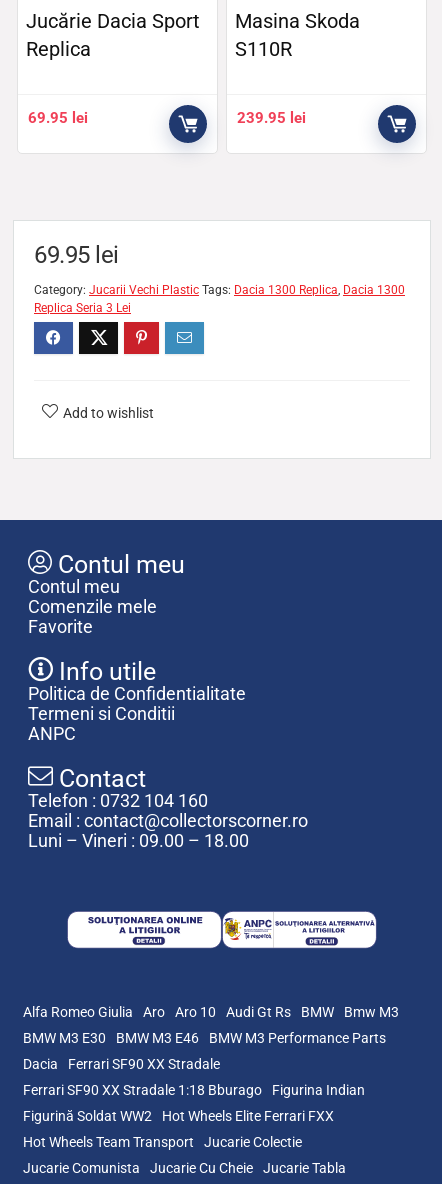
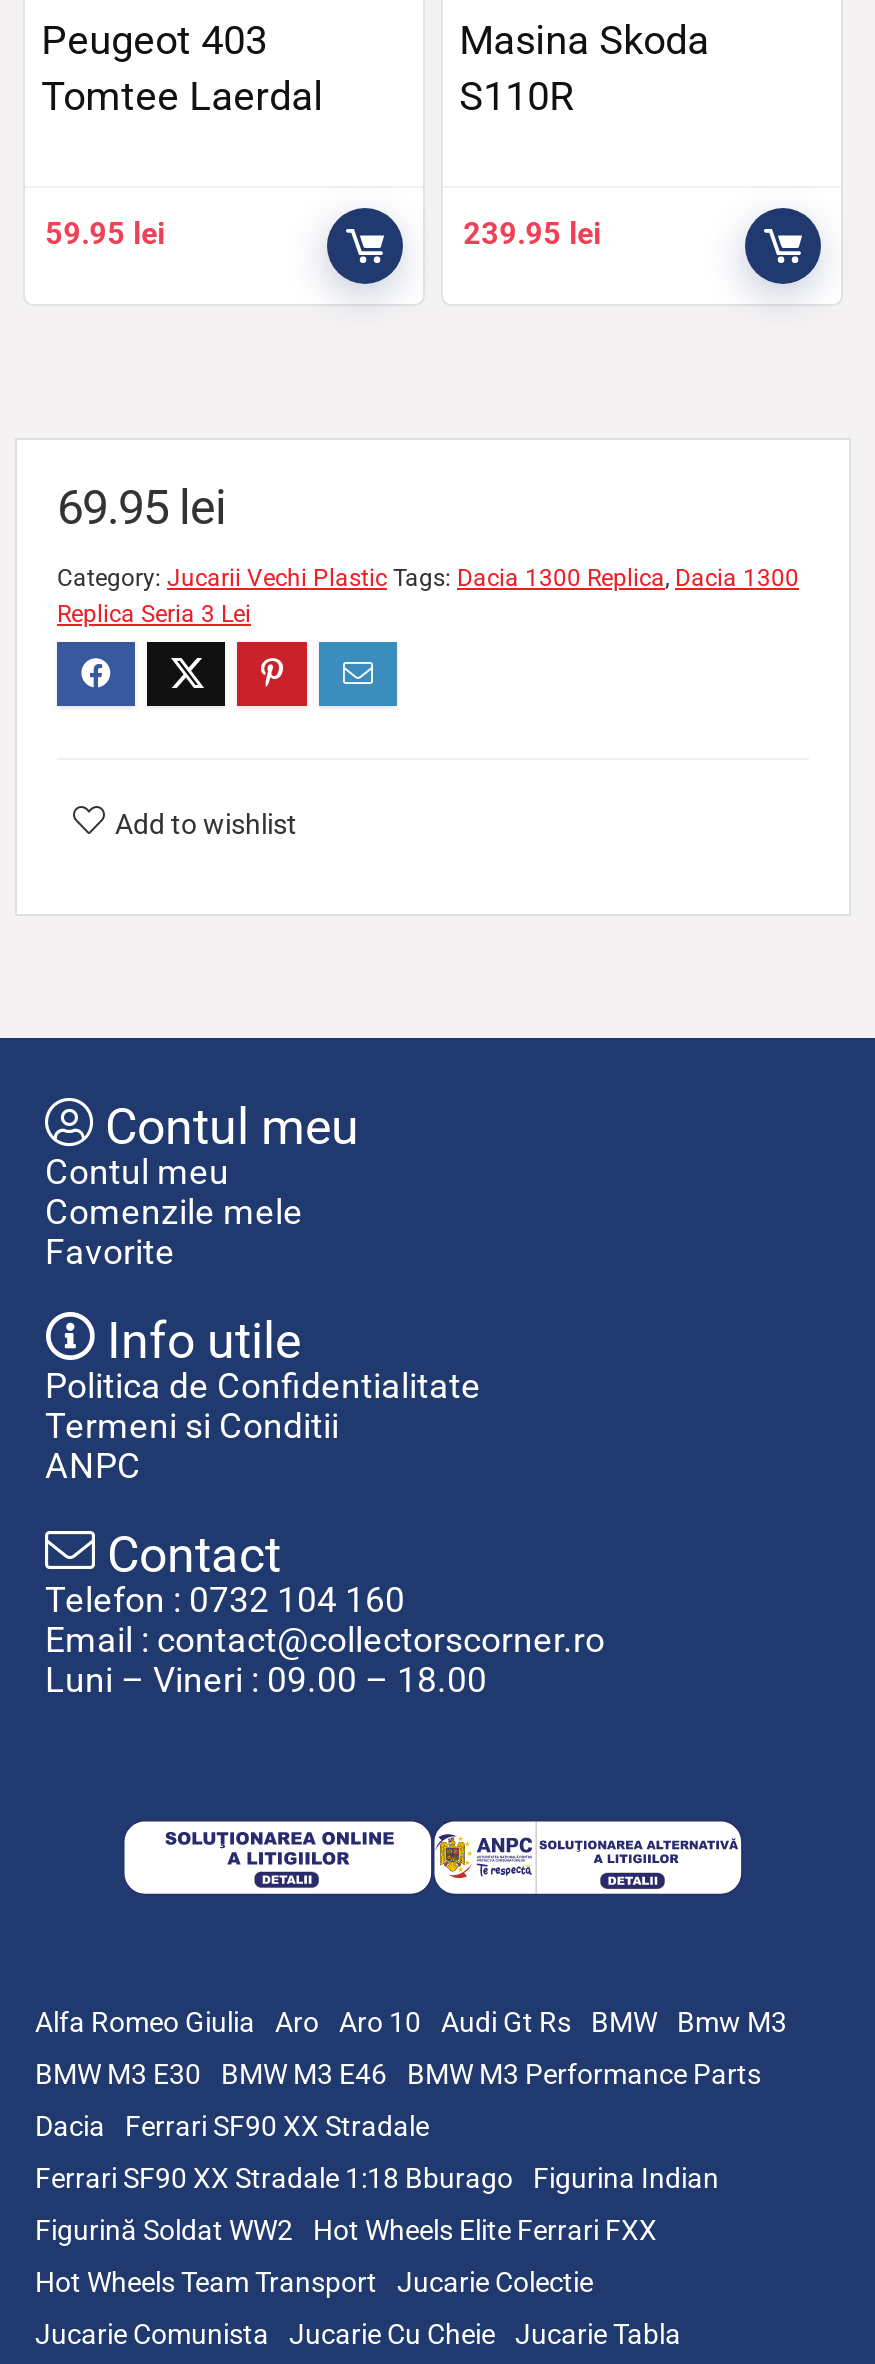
- Jucărie Dacia Sport
- Replica
+ Peugeot 403
+ Tomtee Laerdal

- 69.95 lei
+ 59.95 lei
